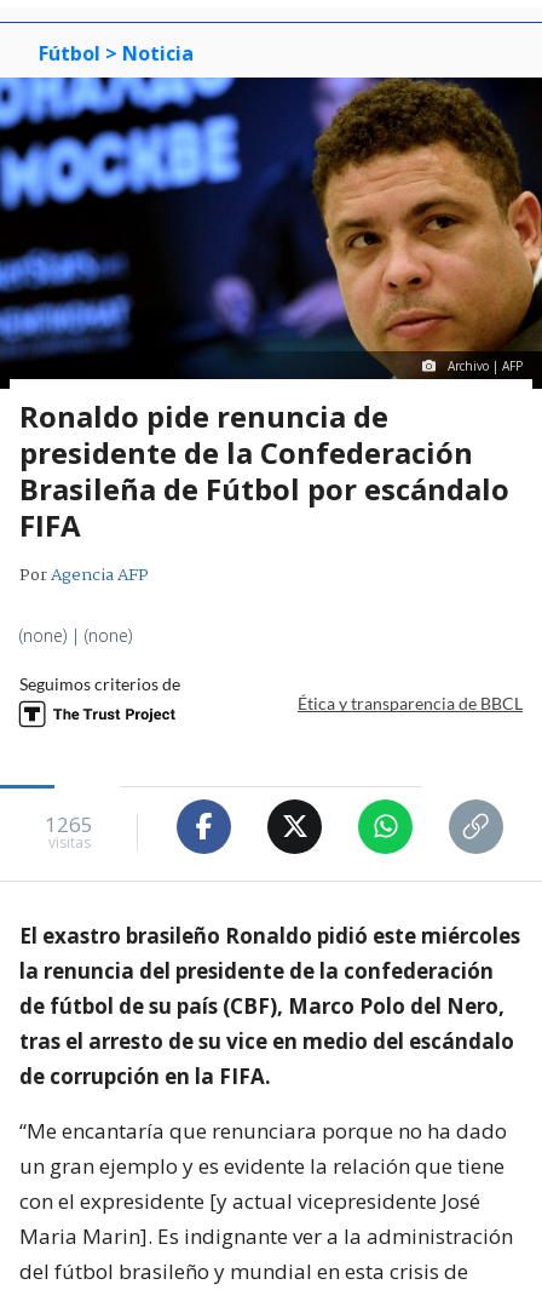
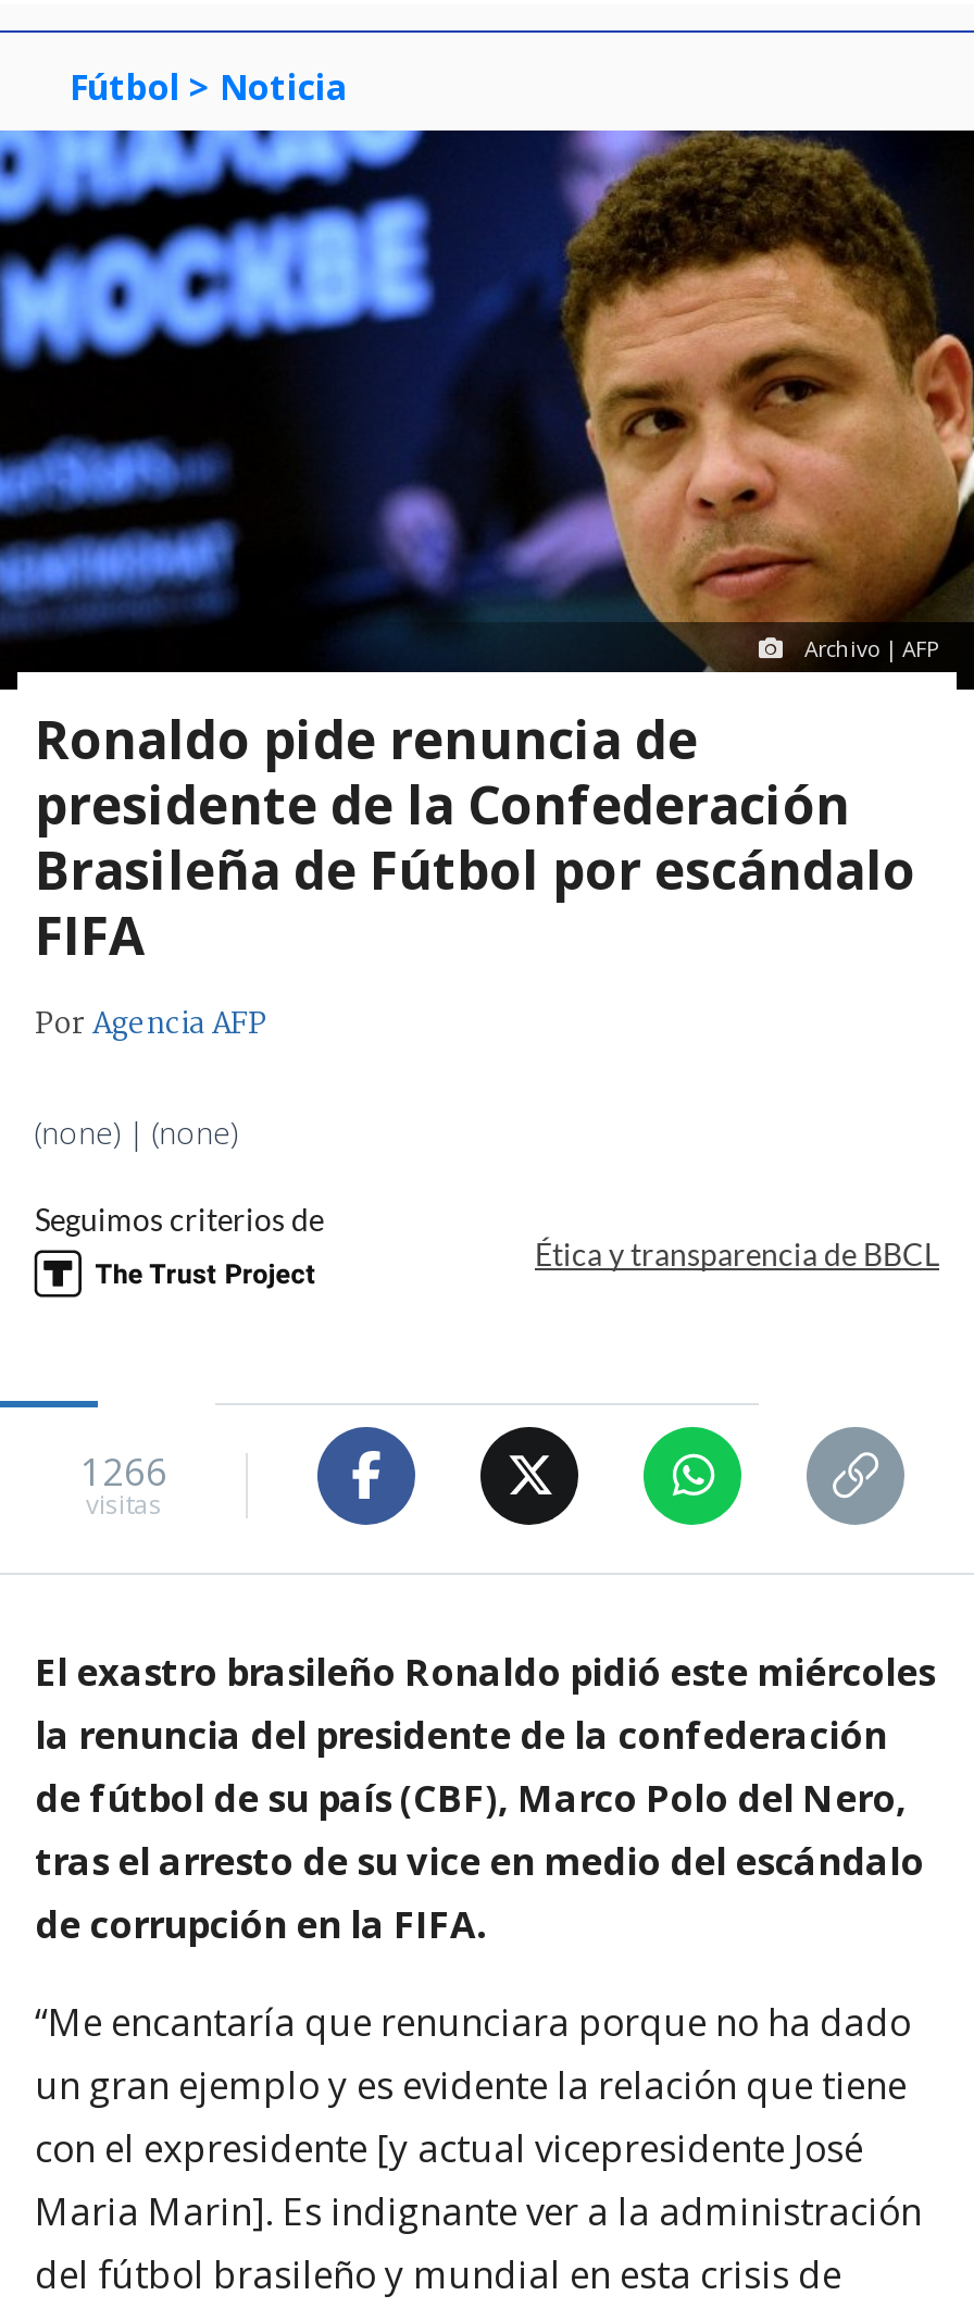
- 1265
+ 1266
